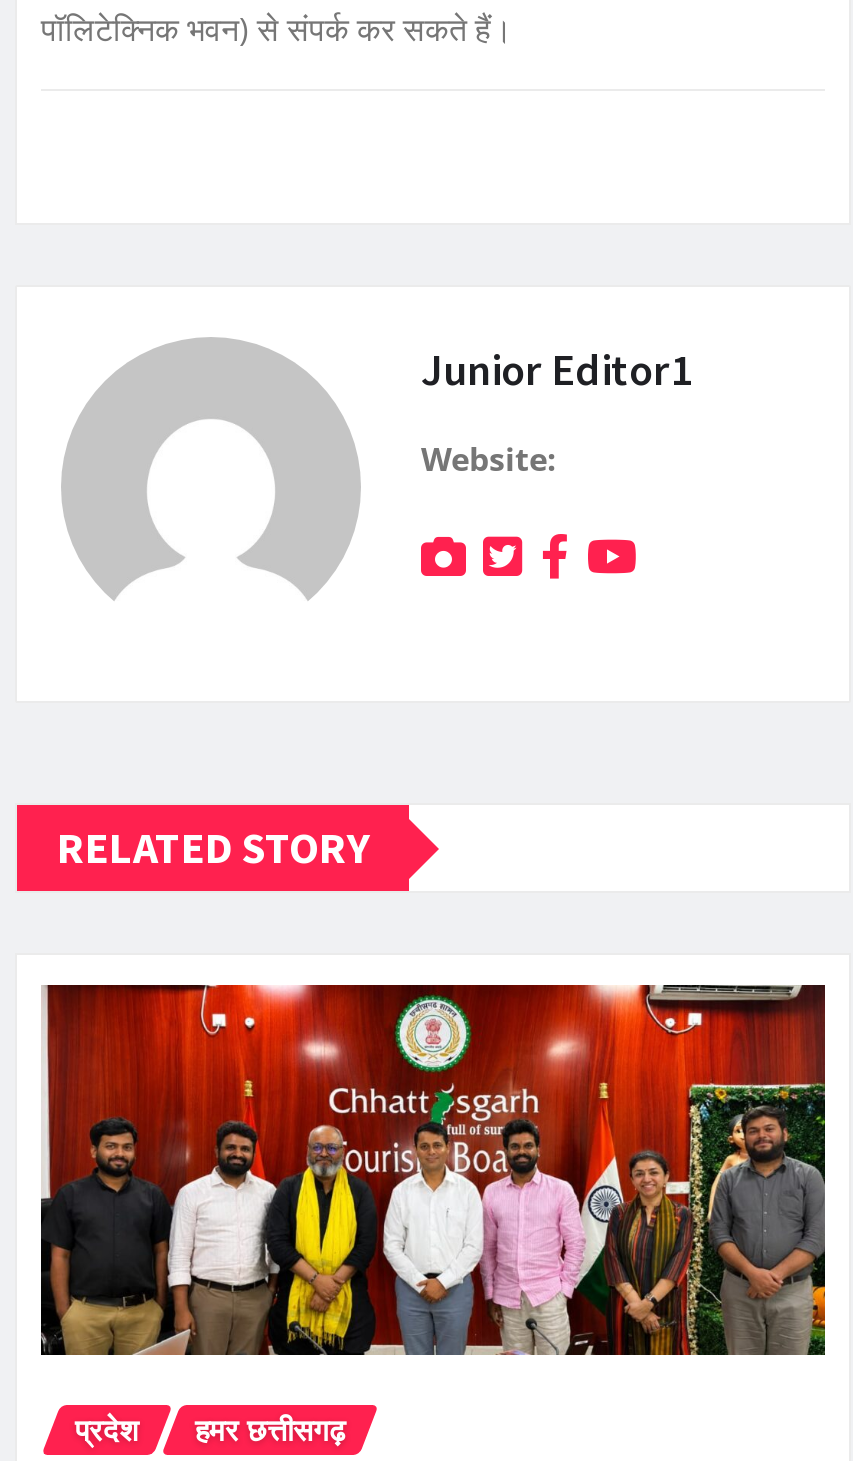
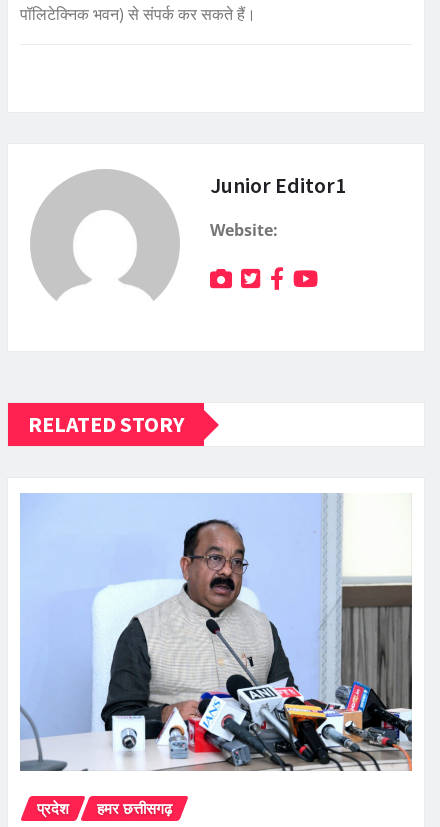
- [image]
+ [image]
